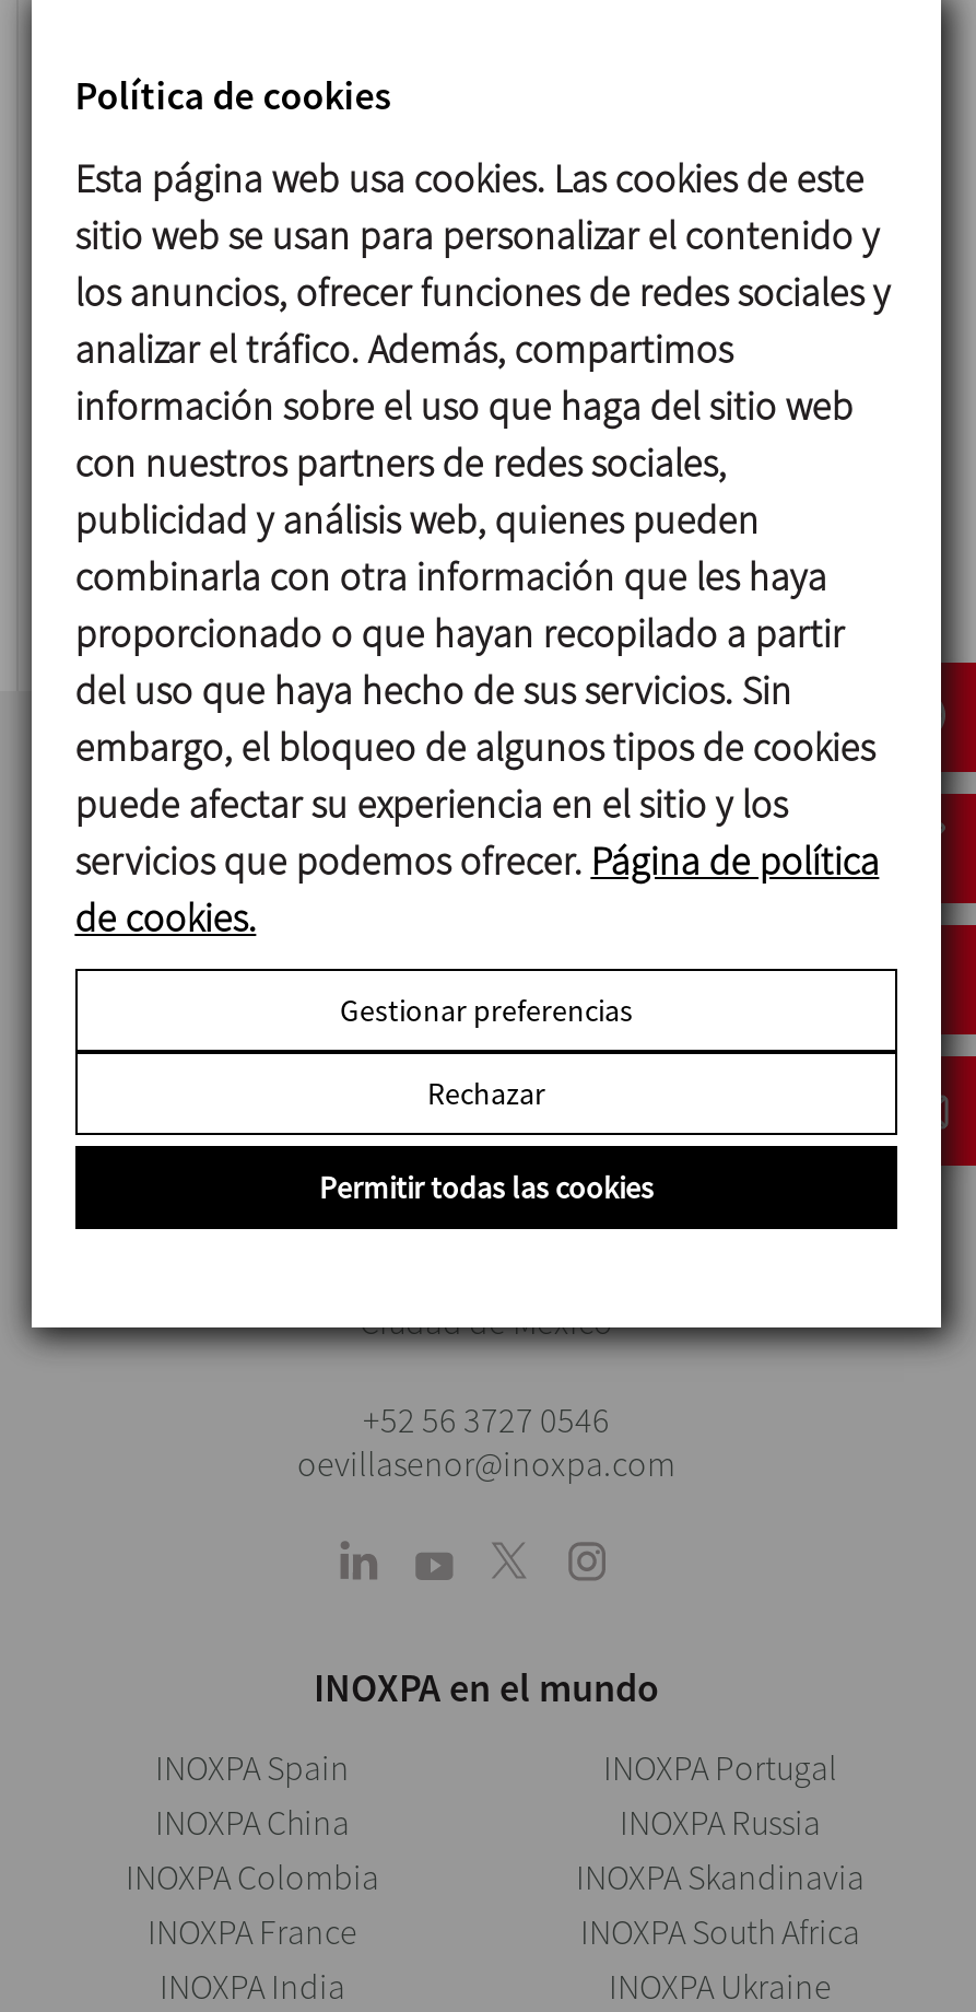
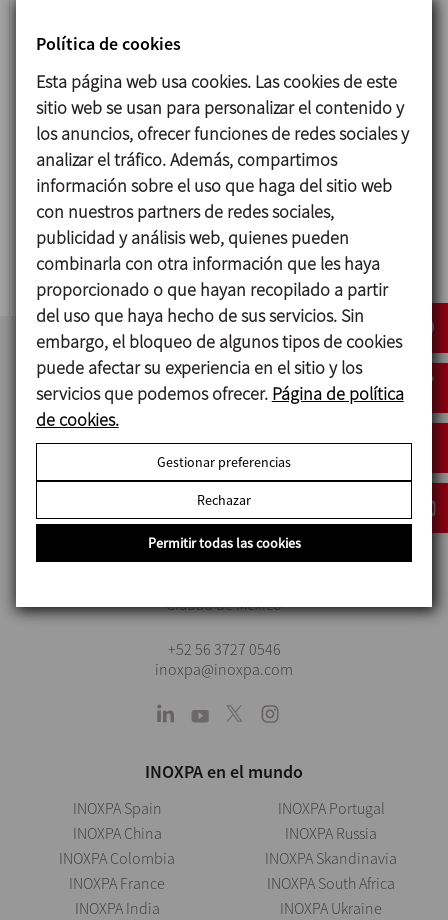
- oevillasenor@inoxpa.com
+ inoxpa@inoxpa.com
